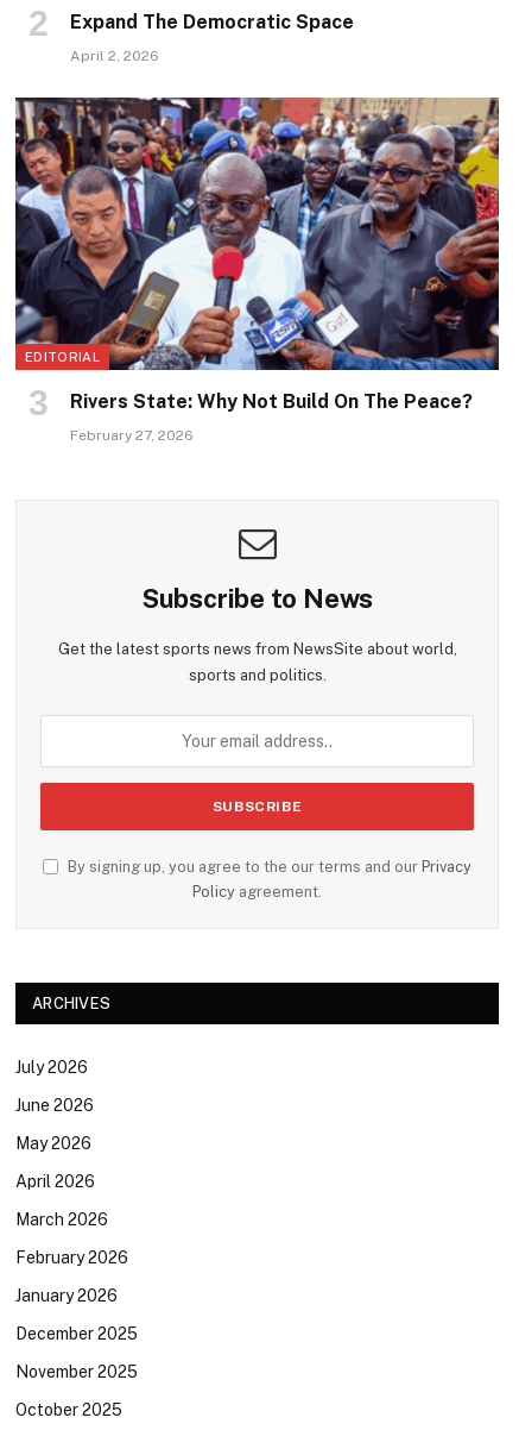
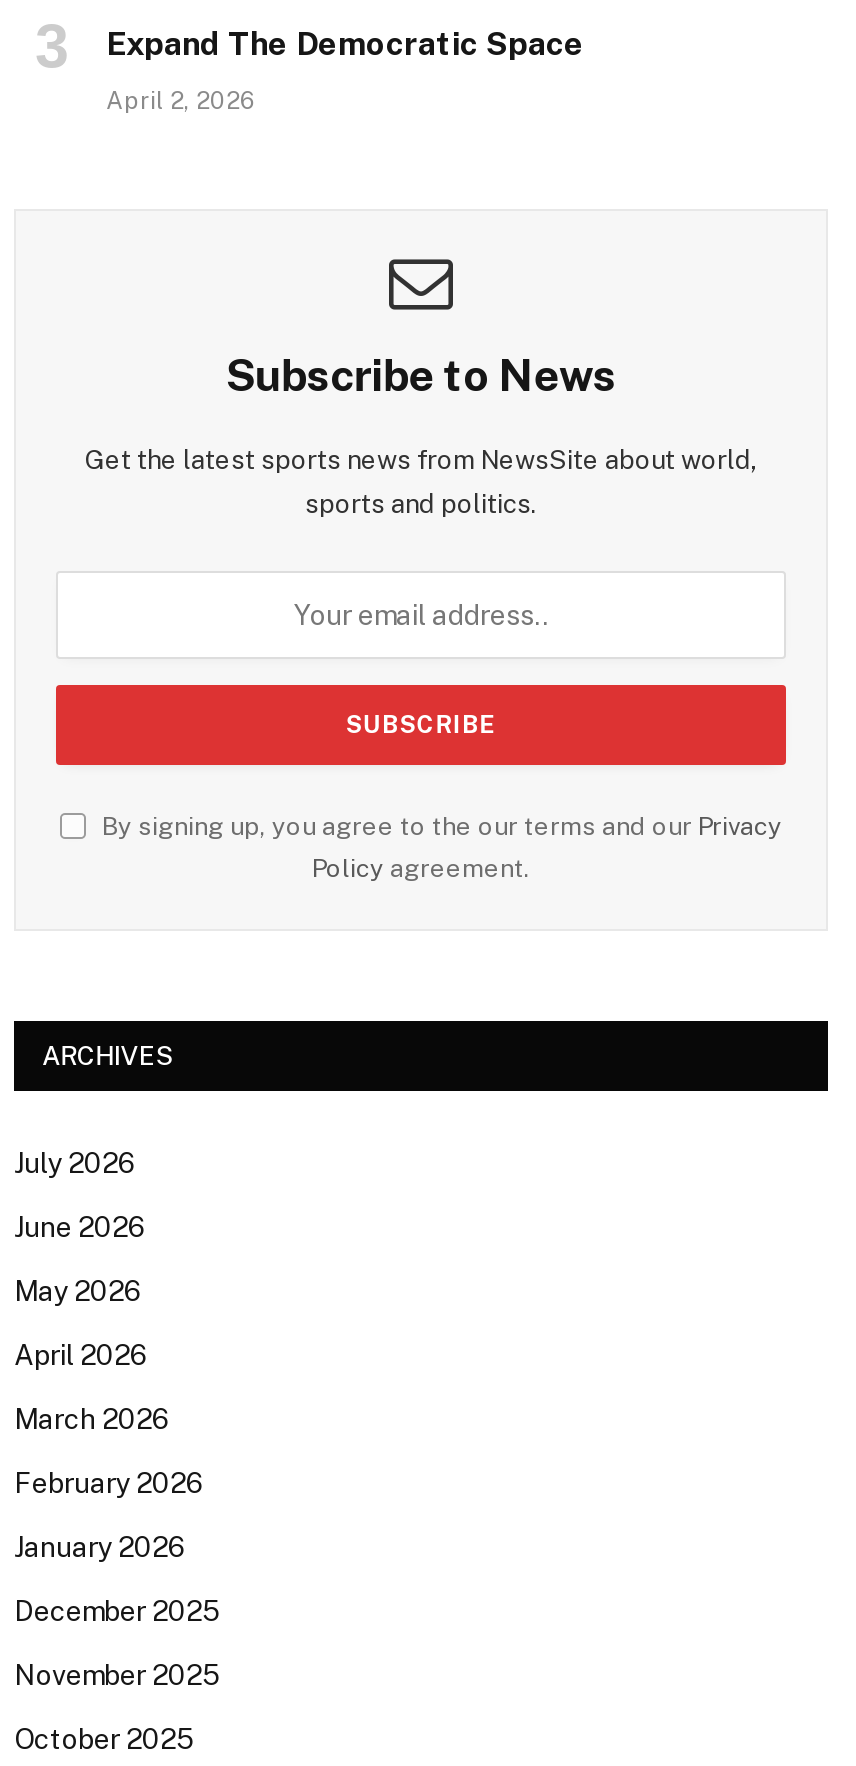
- [image]
- EDITORIAL
- Rivers State: Why Not Build On The Peace?
- February 27, 2026
